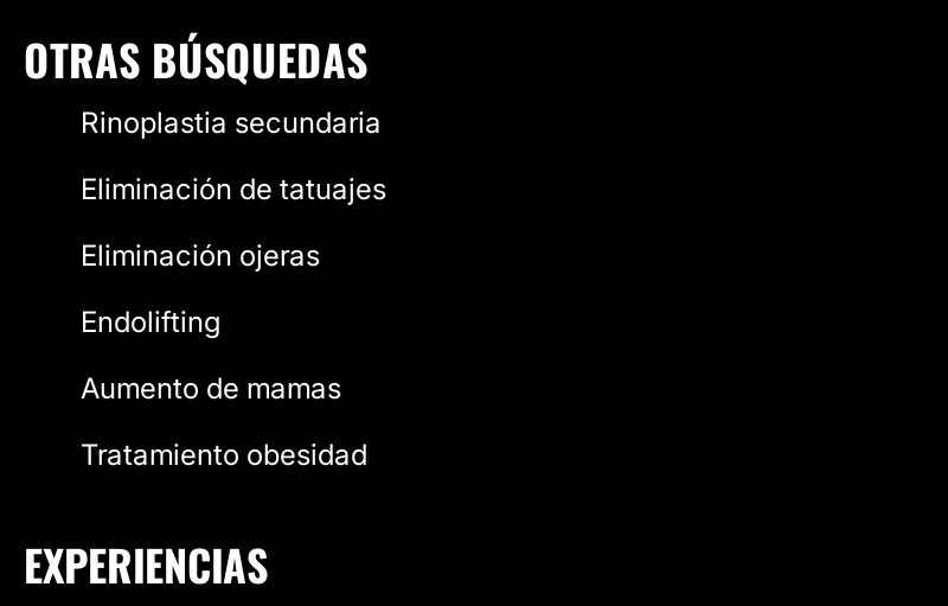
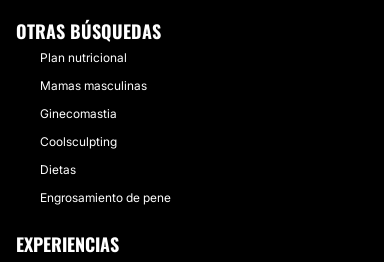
- Rinoplastia secundaria
+ Plan nutricional

- Eliminación de tatuajes
+ Mamas masculinas

- Eliminación ojeras
+ Ginecomastia

- Endolifting
+ Coolsculpting

- Aumento de mamas
+ Dietas

- Tratamiento obesidad
+ Engrosamiento de pene
